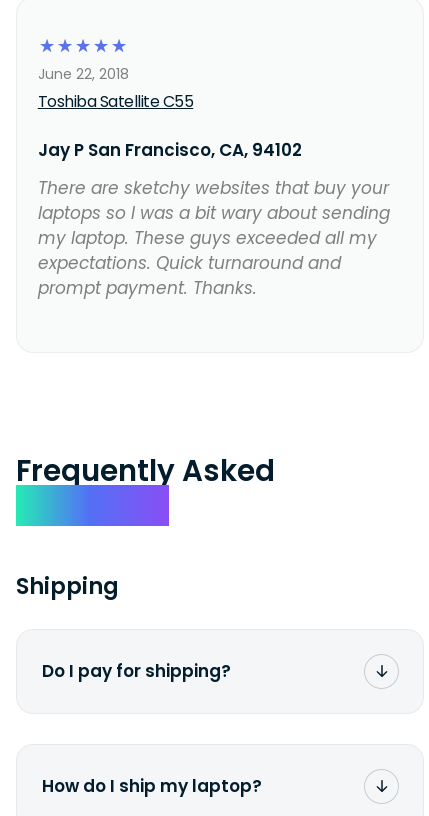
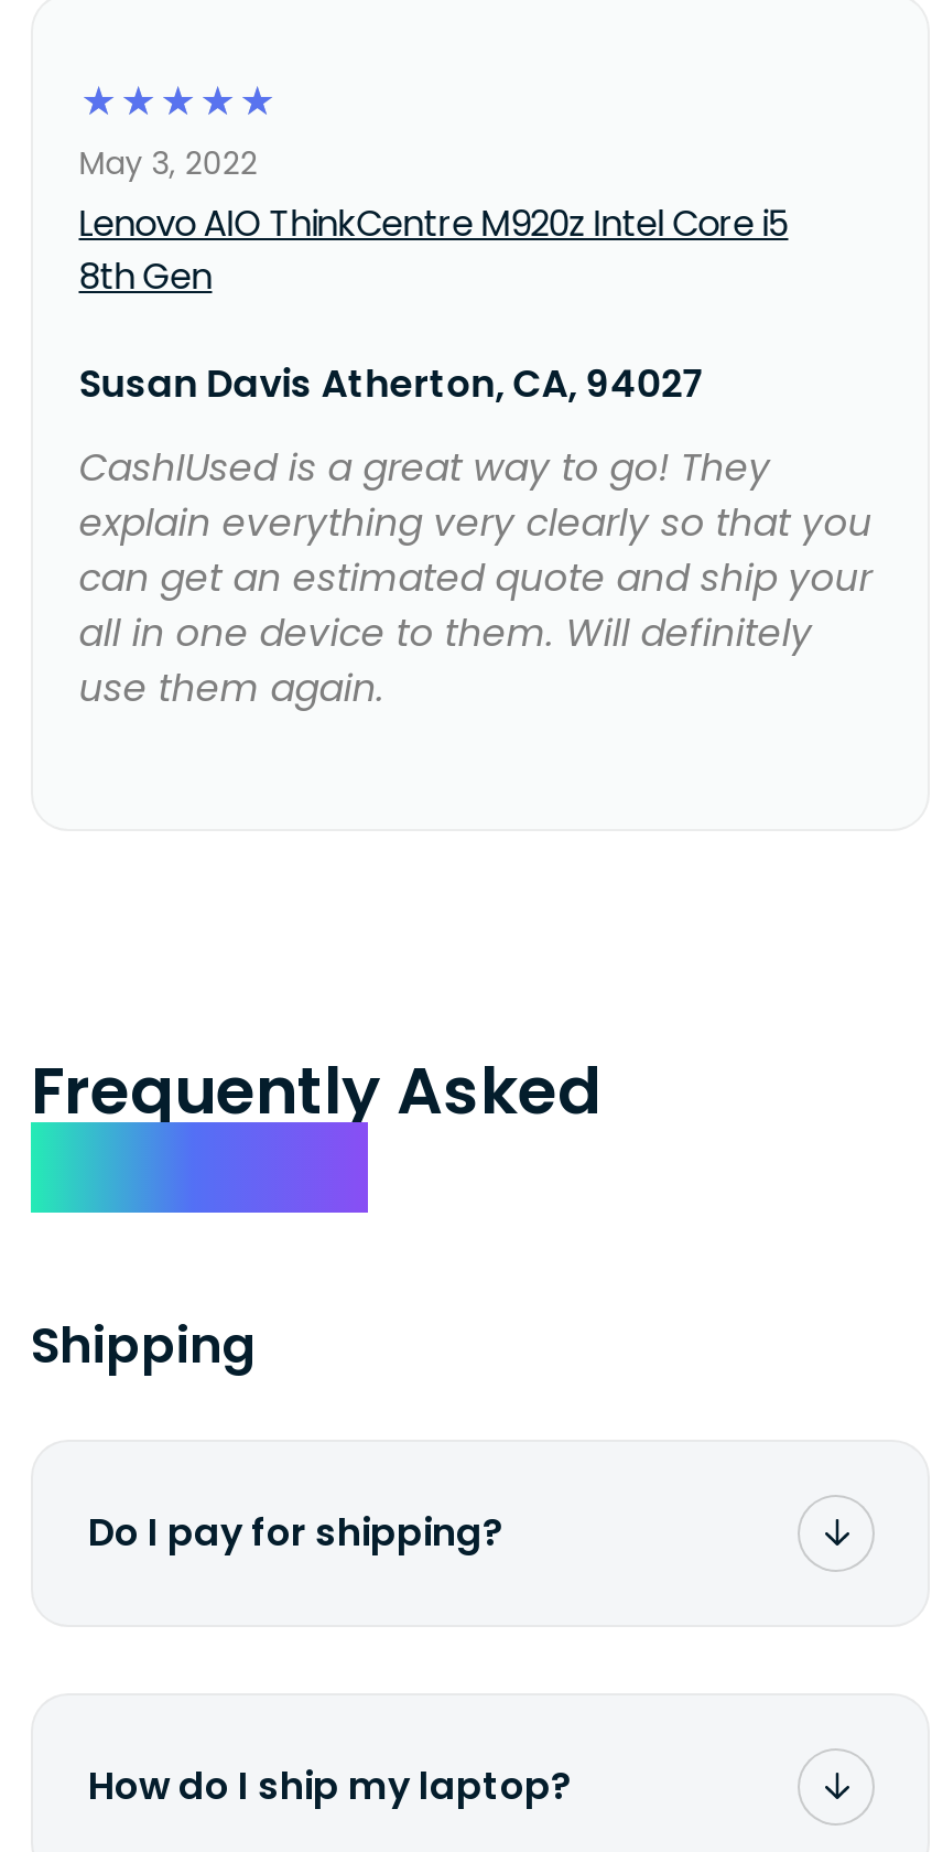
- June 22, 2018
+ May 3, 2022

- Toshiba Satellite C55
+ Lenovo AIO ThinkCentre M920z Intel Core i5
+ 8th Gen

- Jay P San Francisco, CA, 94102
+ Susan Davis Atherton, CA, 94027

- There are sketchy websites that buy your
- laptops so I was a bit wary about sending
- my laptop. These guys exceeded all my
- expectations. Quick turnaround and
- prompt payment. Thanks.
+ CashIUsed is a great way to go! They
+ explain everything very clearly so that you
+ can get an estimated quote and ship your
+ all in one device to them. Will definitely
+ use them again.
